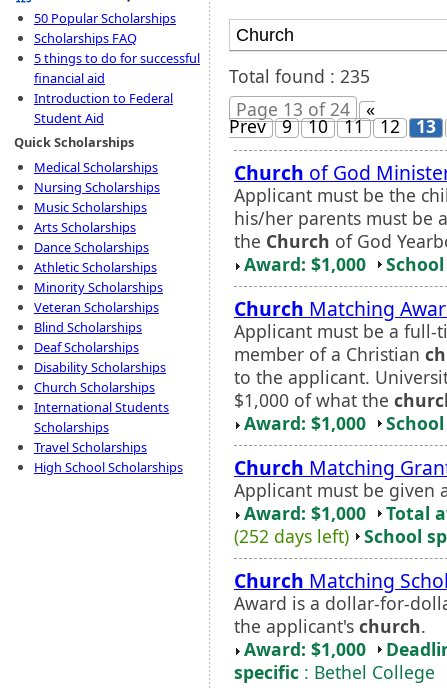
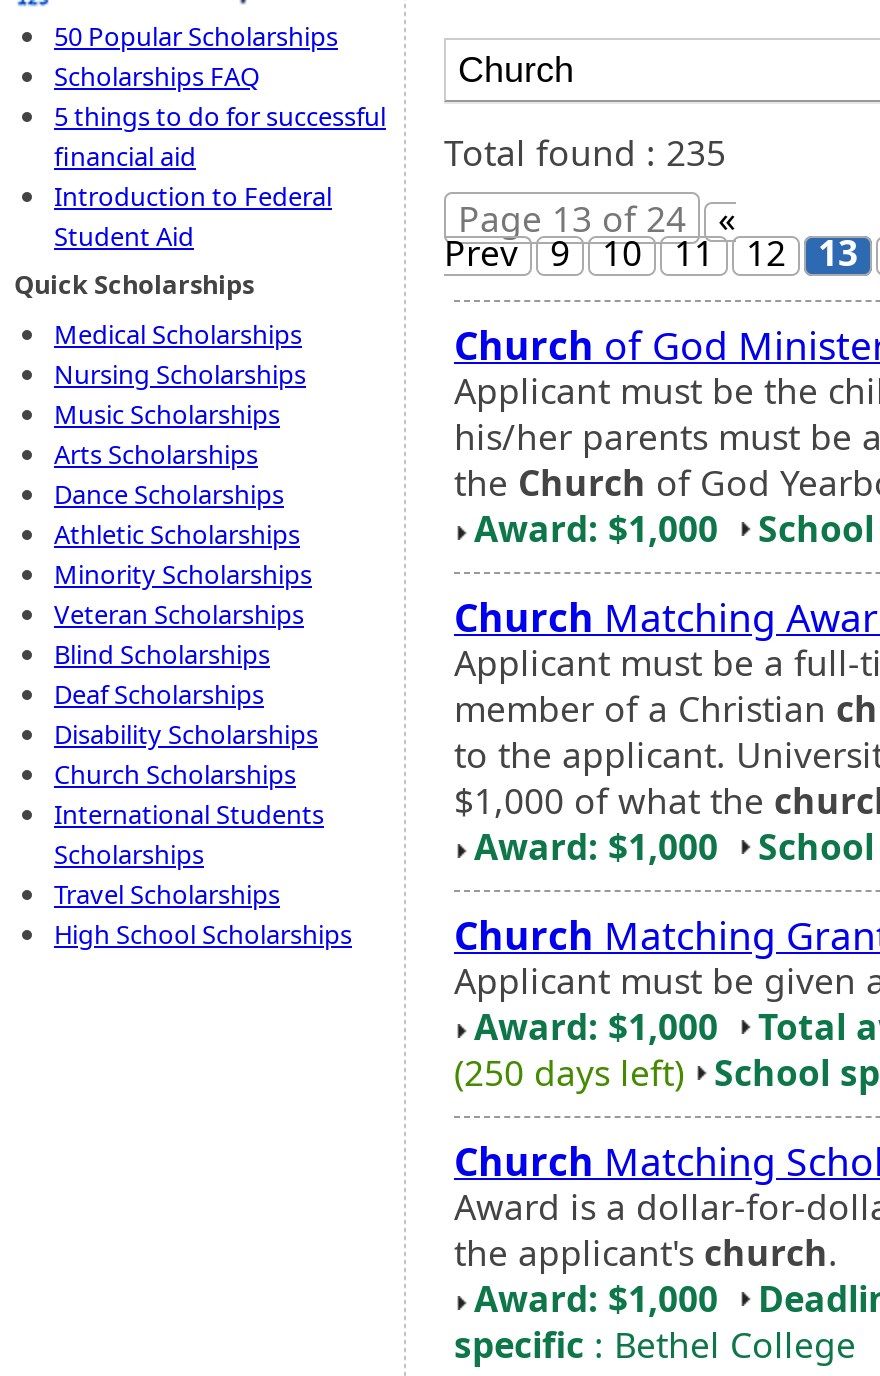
- (252 days left)
+ (250 days left)
